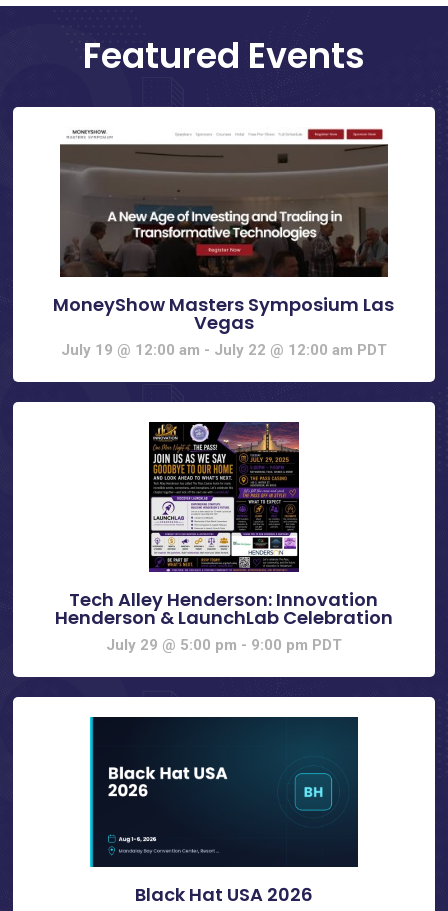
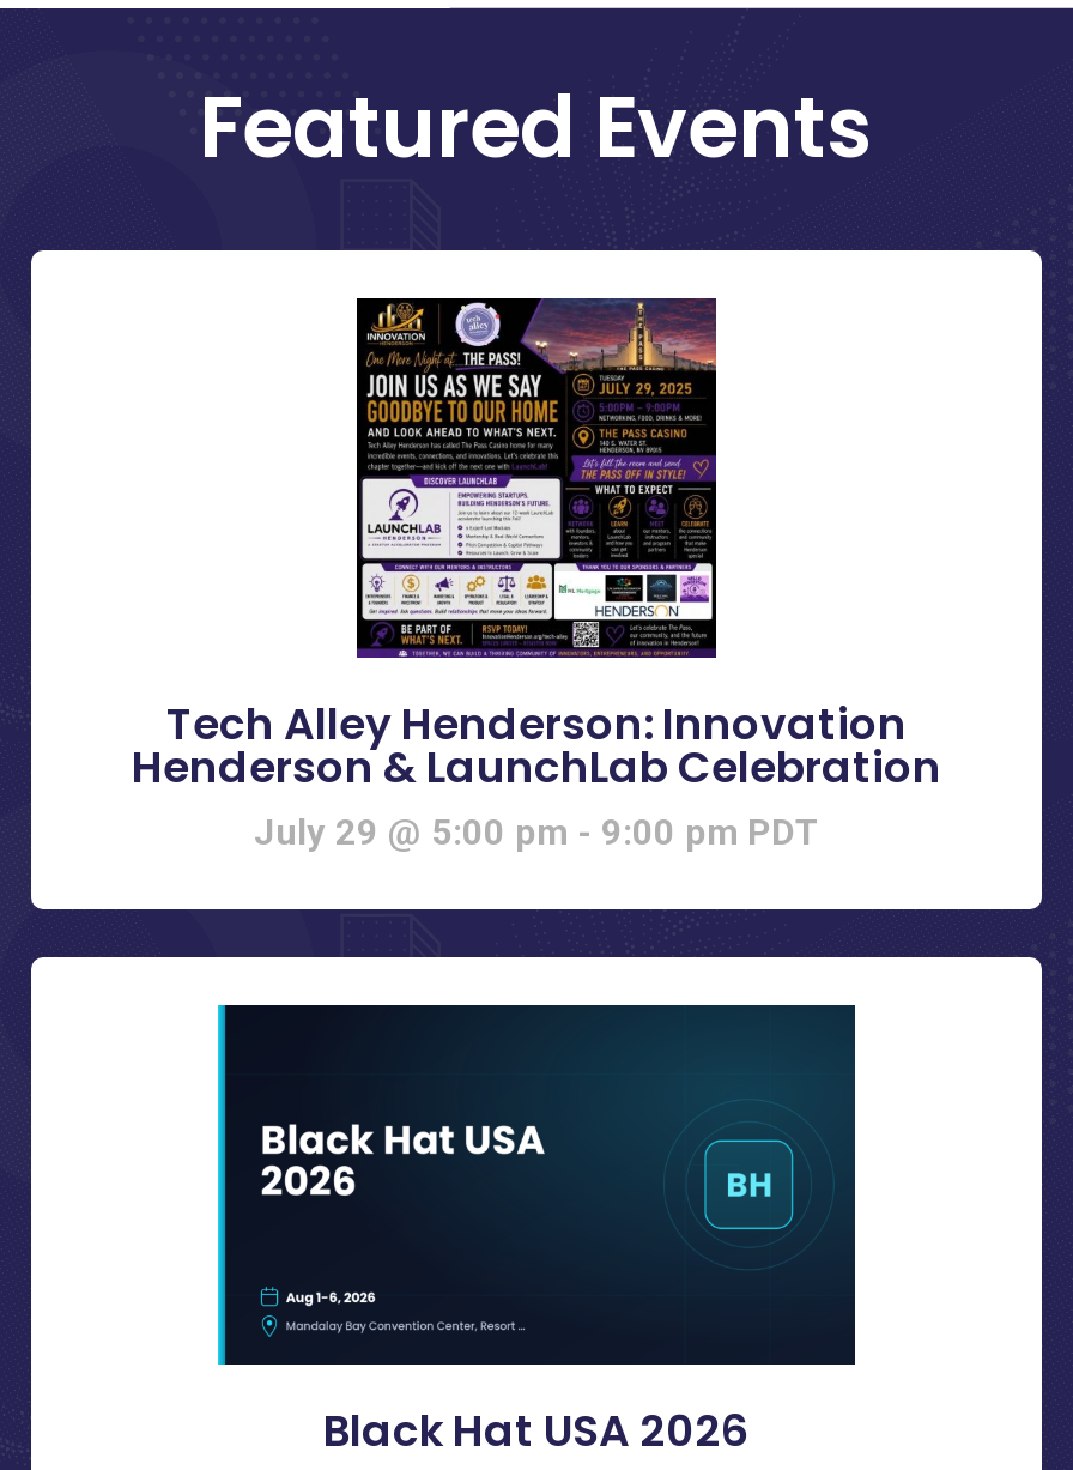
- [image]
- MoneyShow Masters Symposium Las
- Vegas
- July 19 @ 12:00 am - July 22 @ 12:00 am PDT
